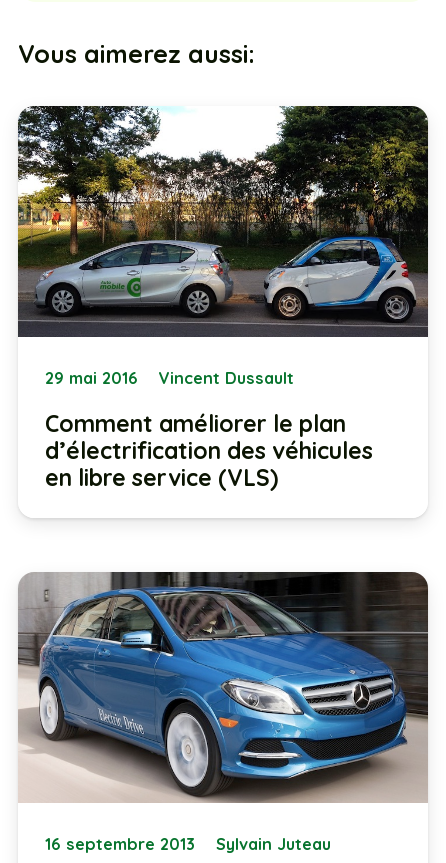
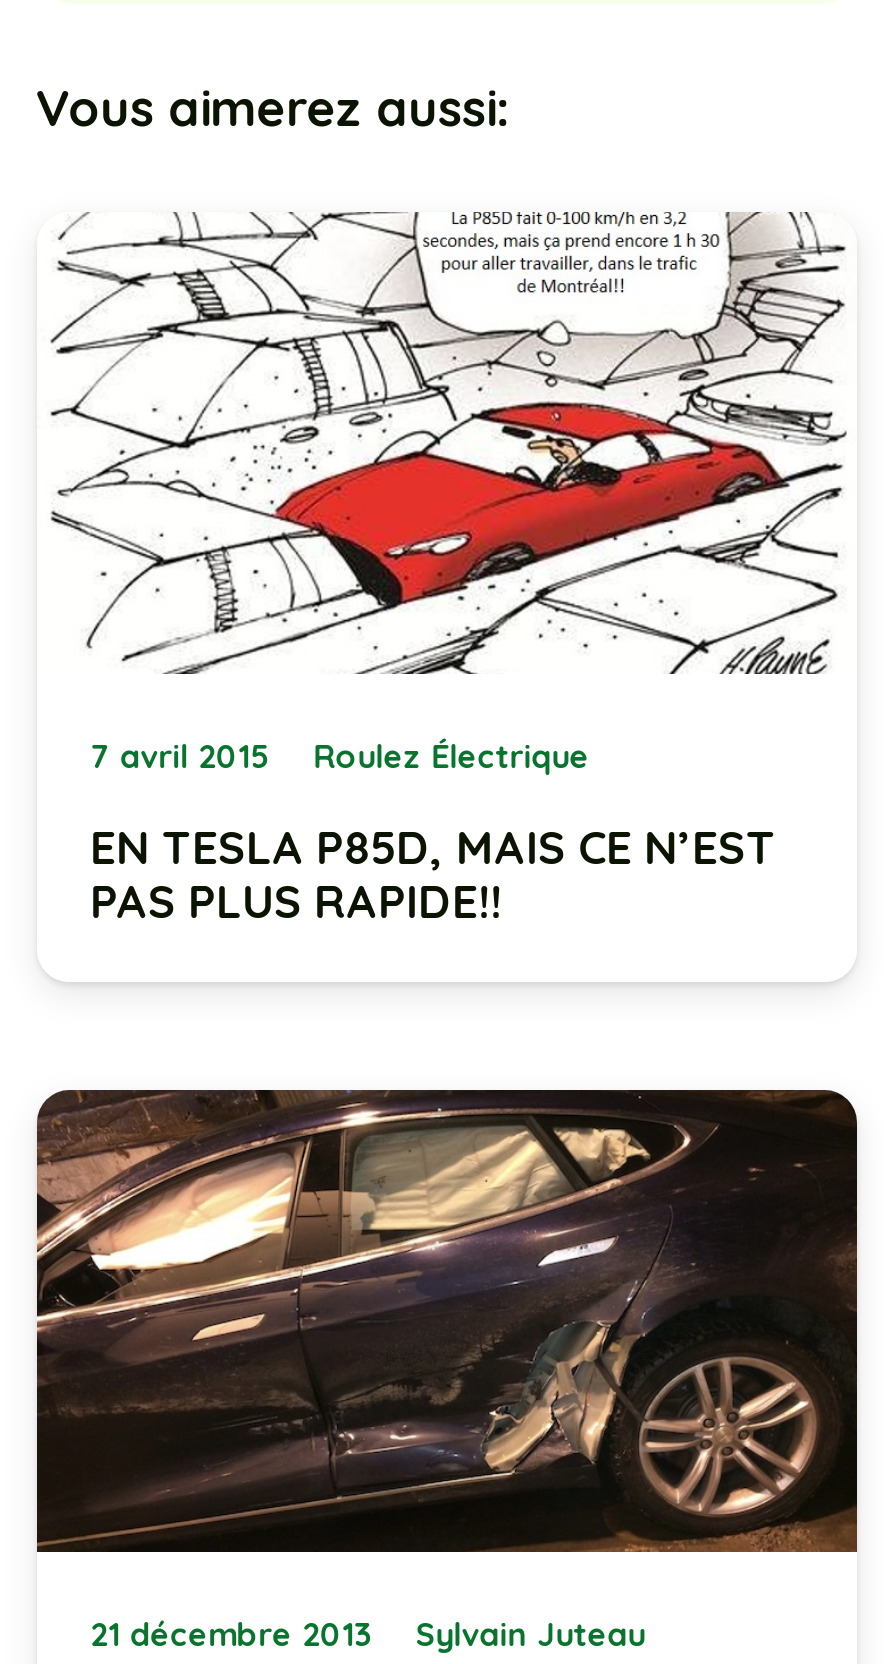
- [image]
- 29 mai 2016
- Vincent Dussault
+ [image]
+ 7 avril 2015
+ Roulez Électrique

- Comment améliorer le plan
- d’électrification des véhicules
- en libre service (VLS)
+ EN TESLA P85D, MAIS CE N’EST
+ PAS PLUS RAPIDE!!

- [image]
- 16 septembre 2013 Sylvain Juteau
+ [image]
+ 21 décembre 2013 Sylvain Juteau
